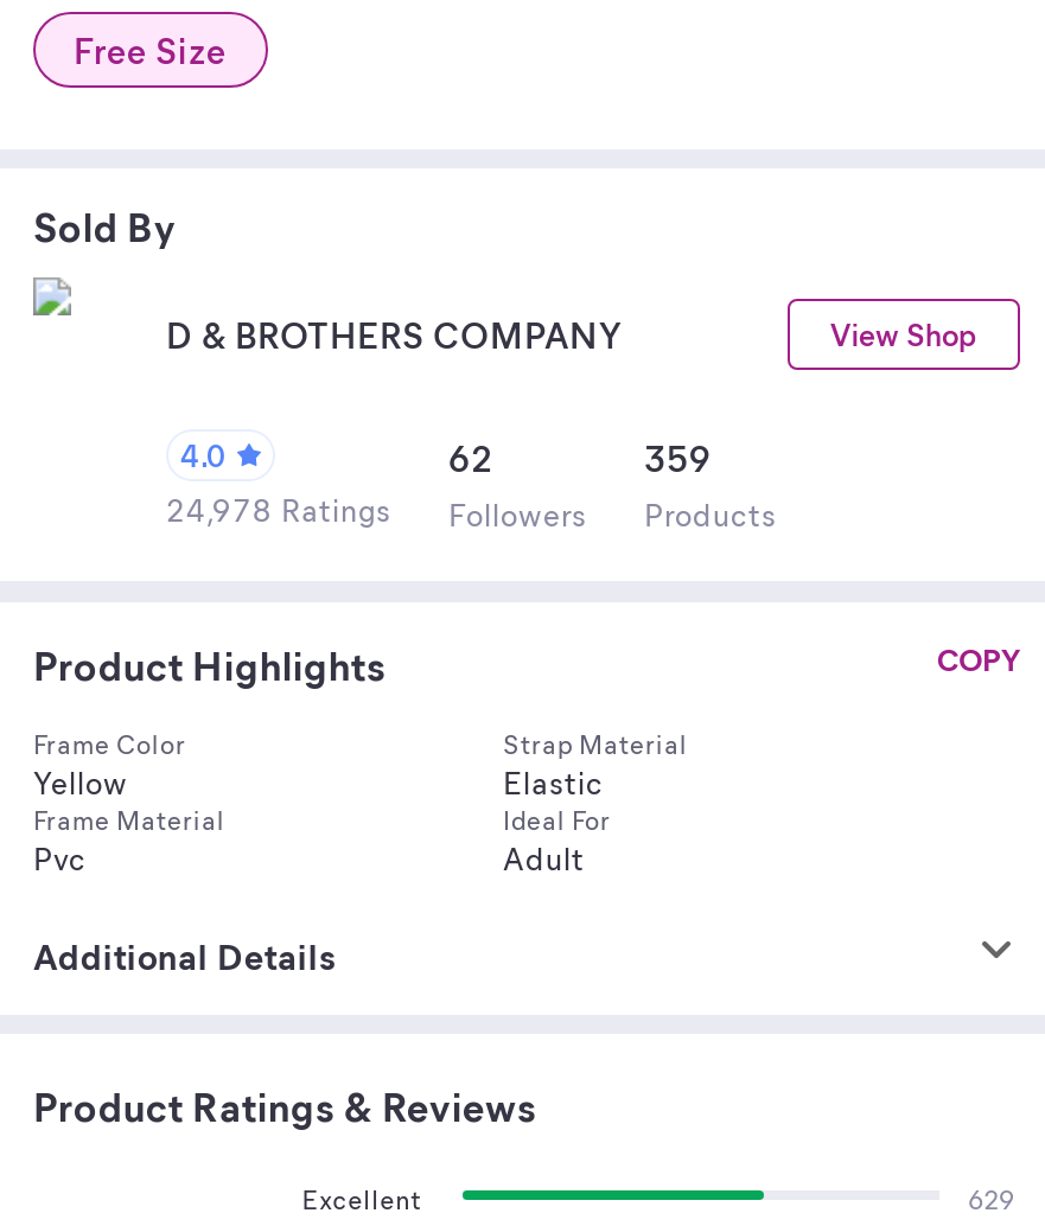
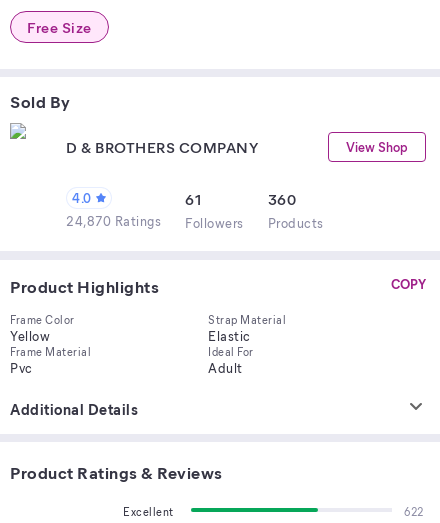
- 62
+ 61

- 359
+ 360

- 24,978 Ratings Followers Products
+ 24,870 Ratings Followers Products

- 629
+ 622
